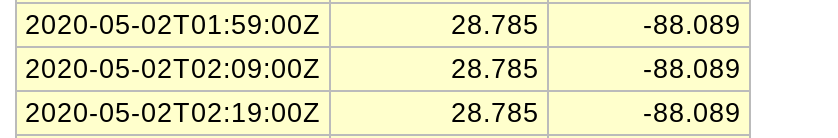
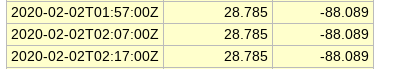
- 2020-05-02T01:59:00Z
+ 2020-02-02T01:57:00Z

- 2020-05-02T02:09:00Z
+ 2020-02-02T02:07:00Z

- 2020-05-02T02:19:00Z
+ 2020-02-02T02:17:00Z
